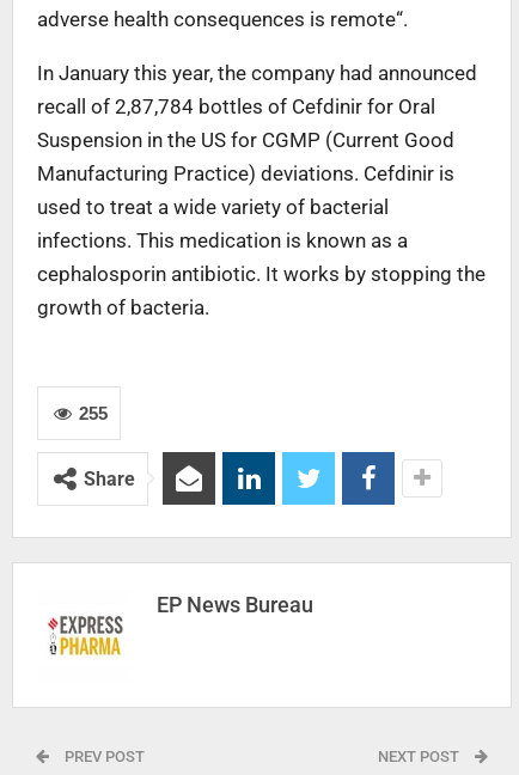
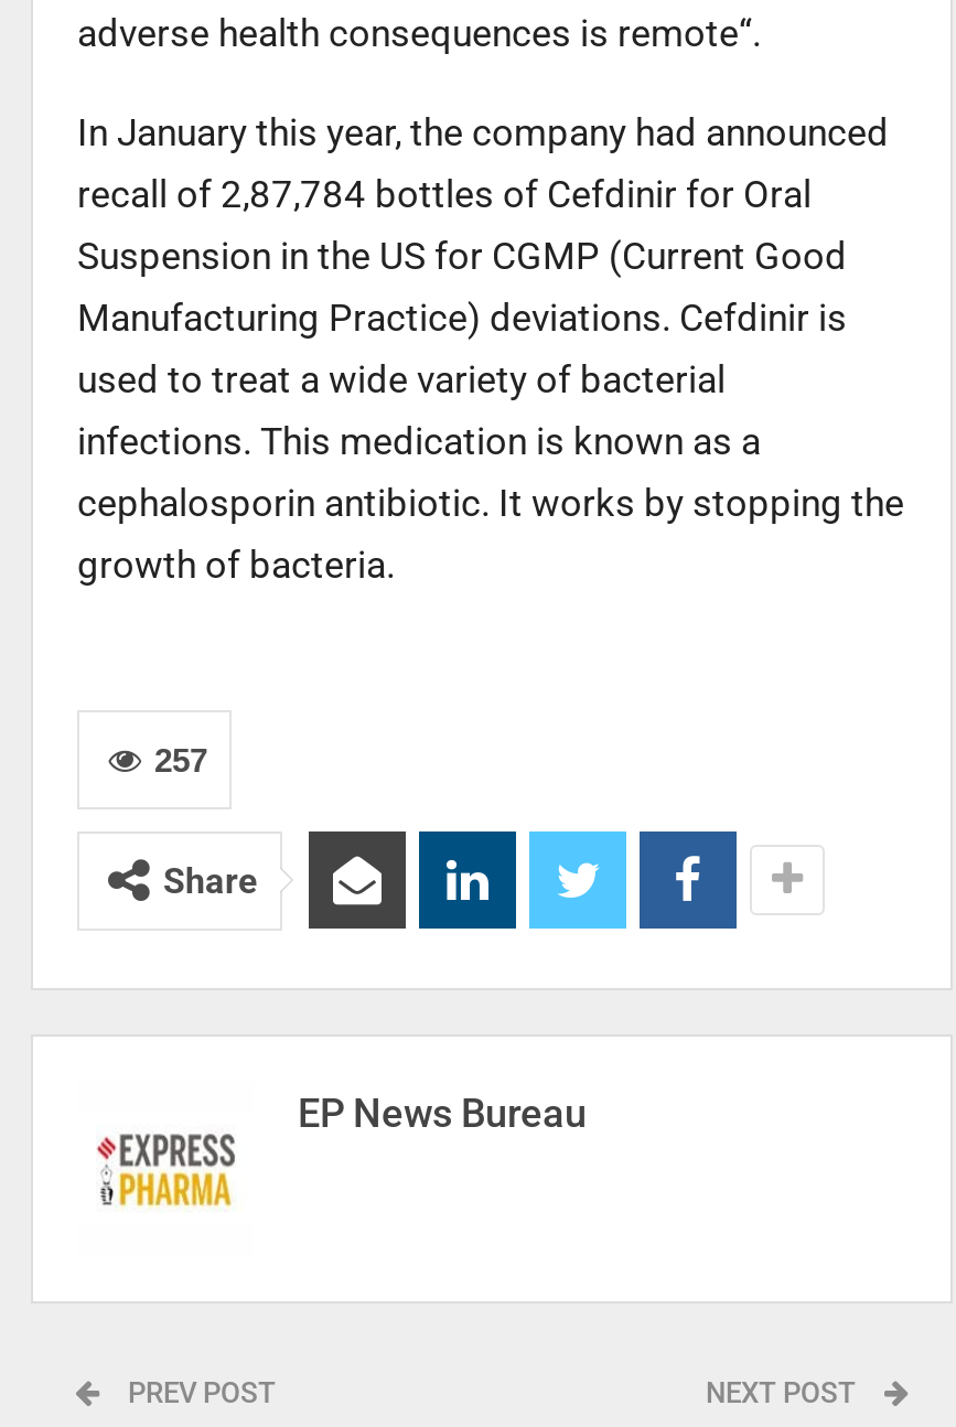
- 255
+ 257
